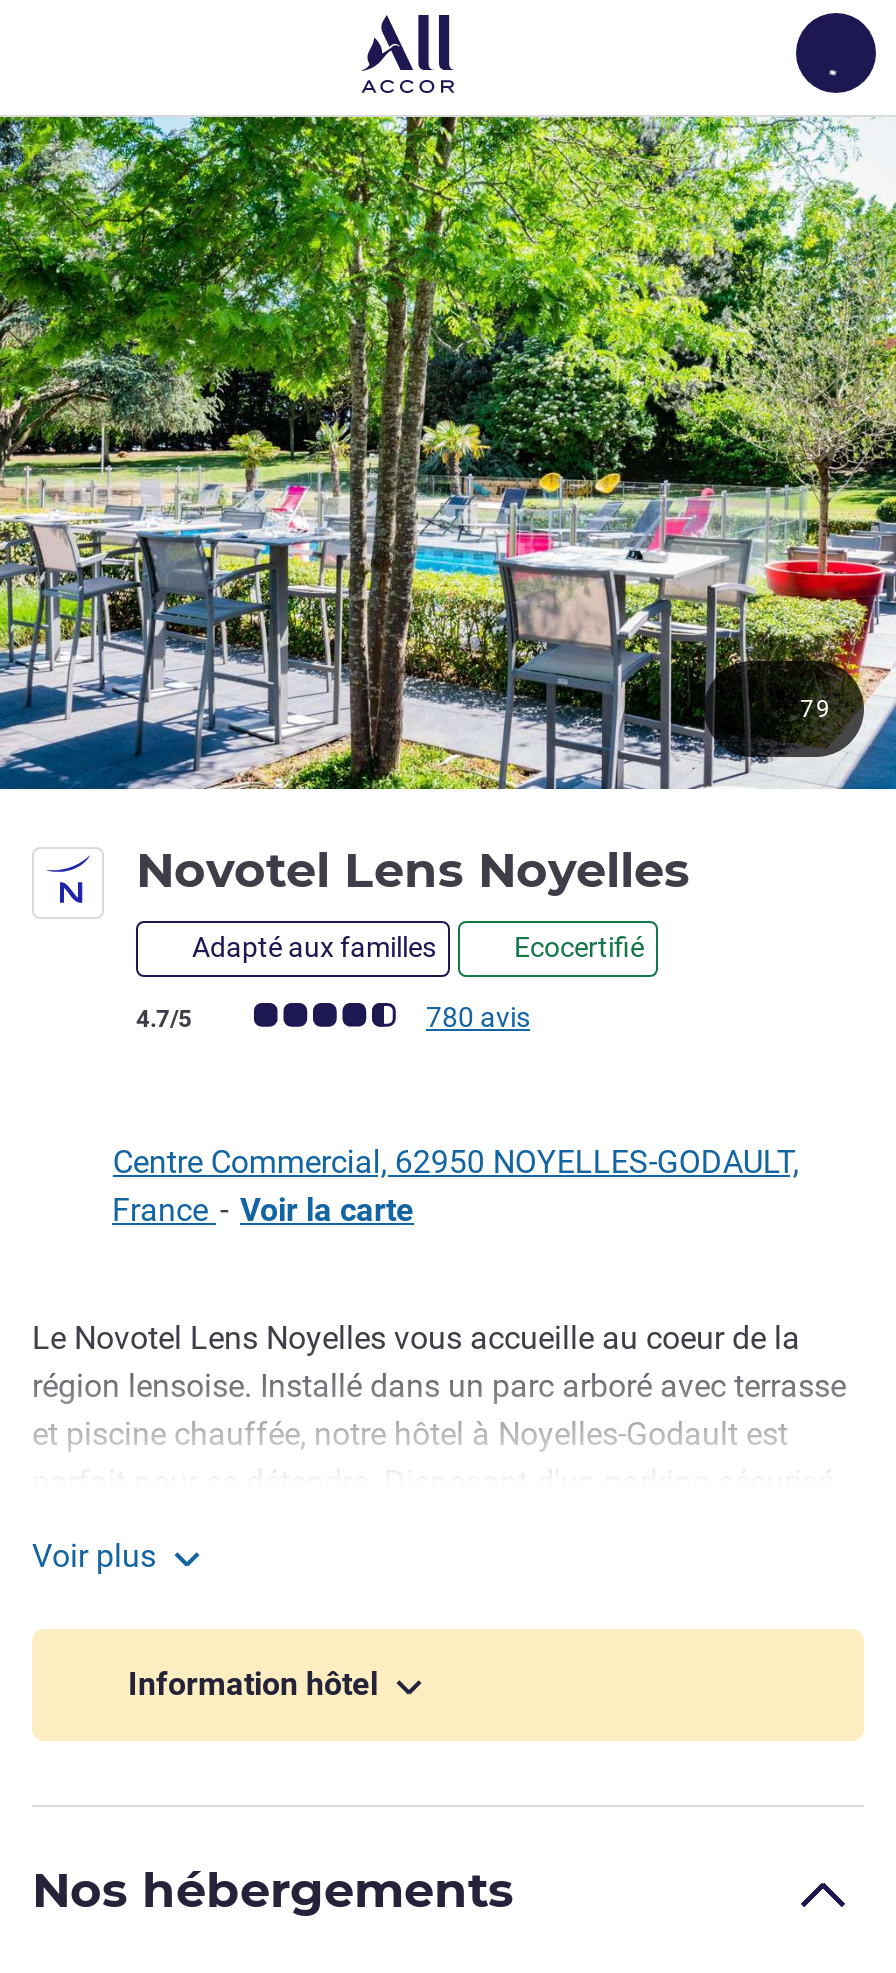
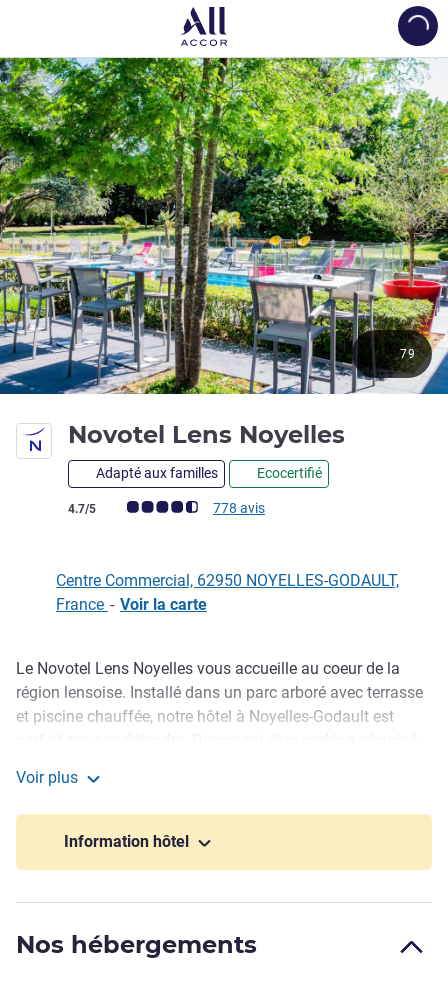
- 780 avis
+ 778 avis
